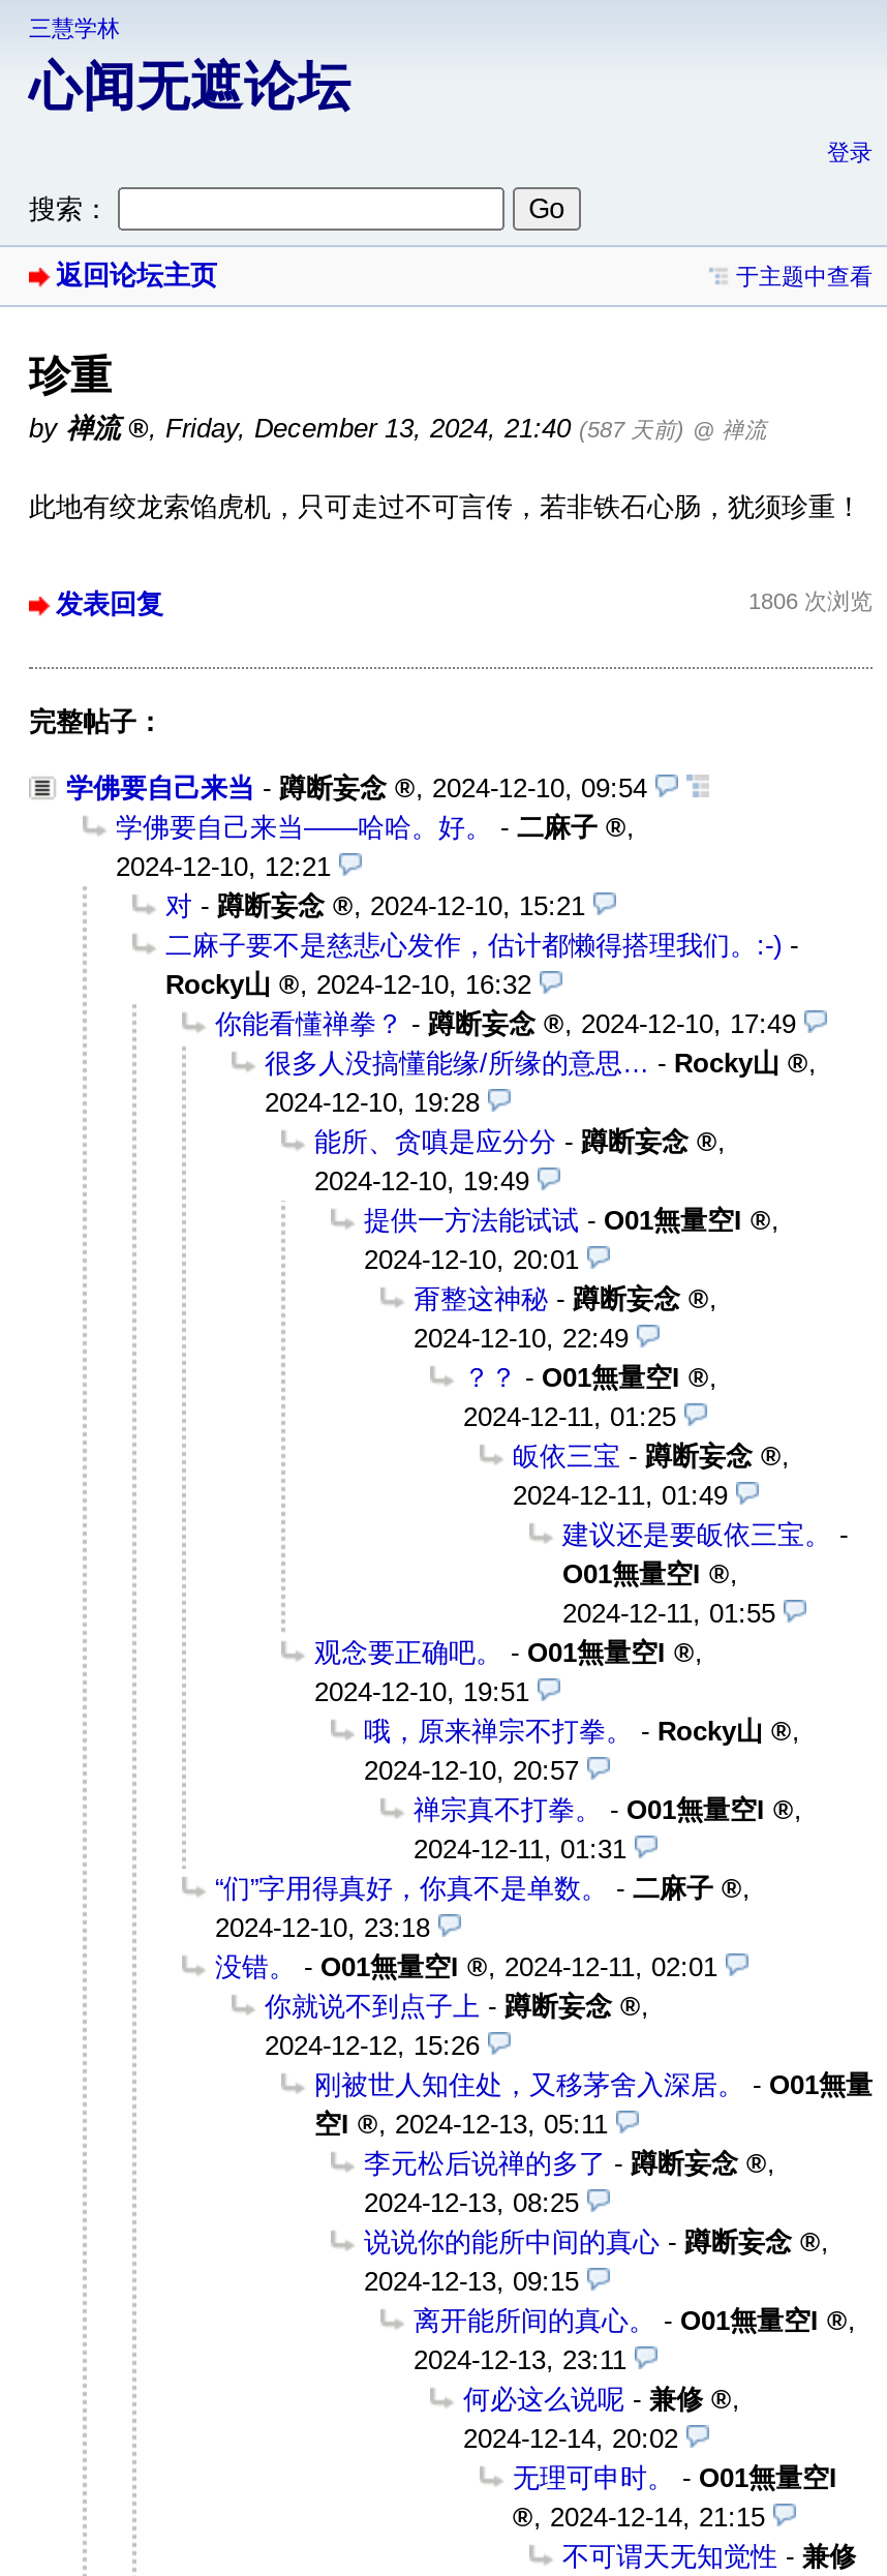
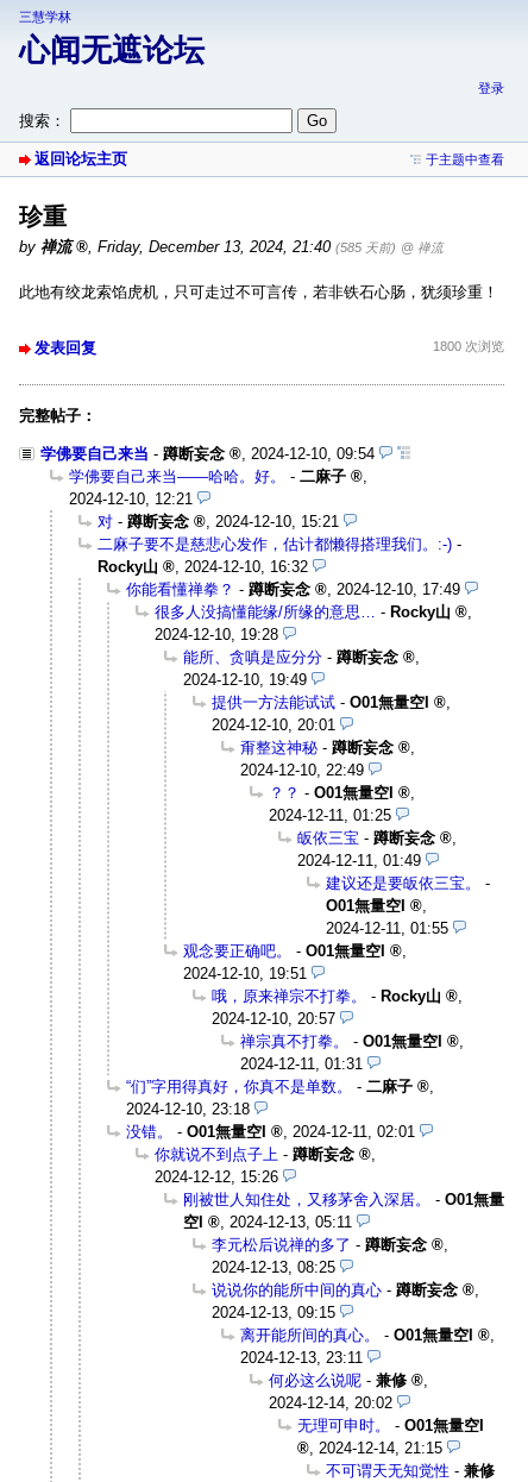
- , Friday, December 13, 2024, 21:40 (587 天前) @ 禅流
+ , Friday, December 13, 2024, 21:40 (585 天前) @ 禅流

- 1806 次浏览
+ 1800 次浏览
